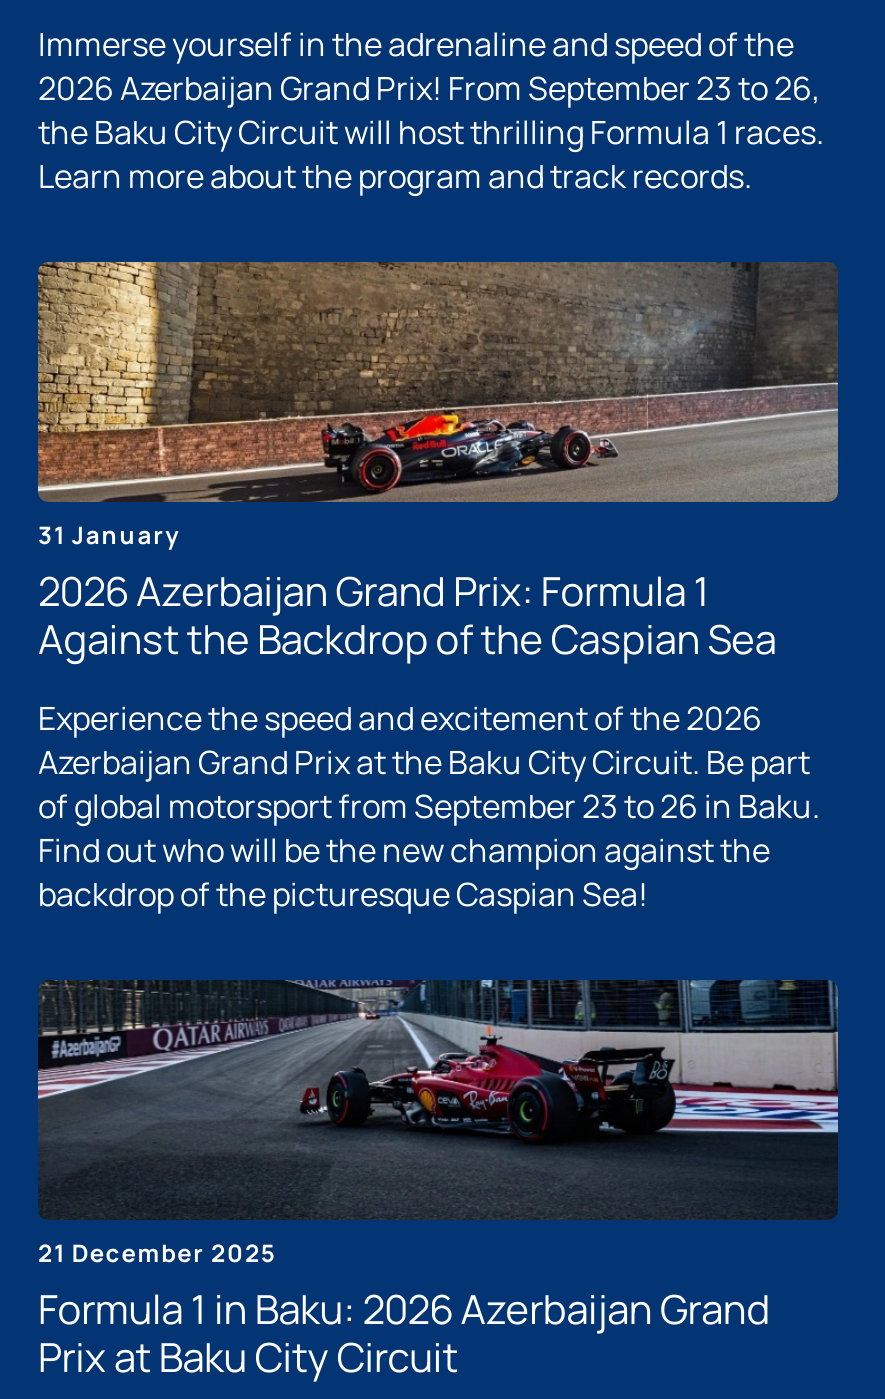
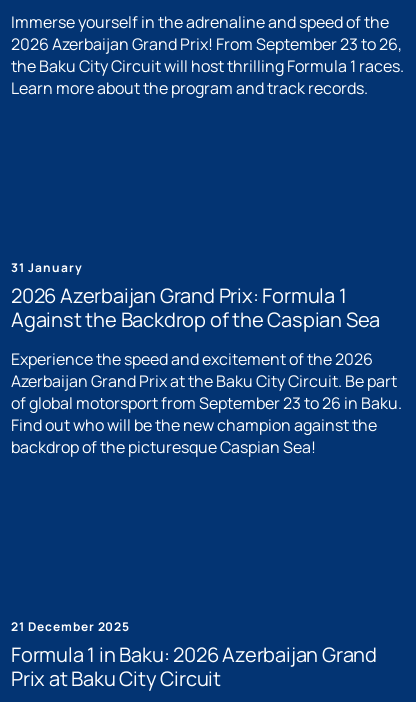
- [image]

- [image]
